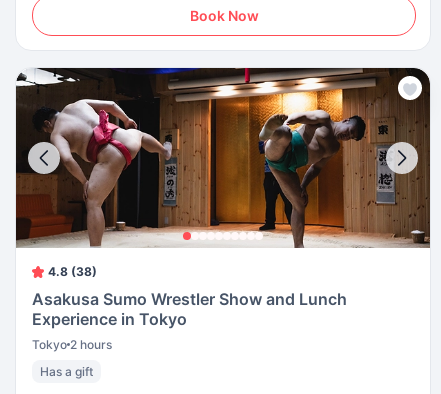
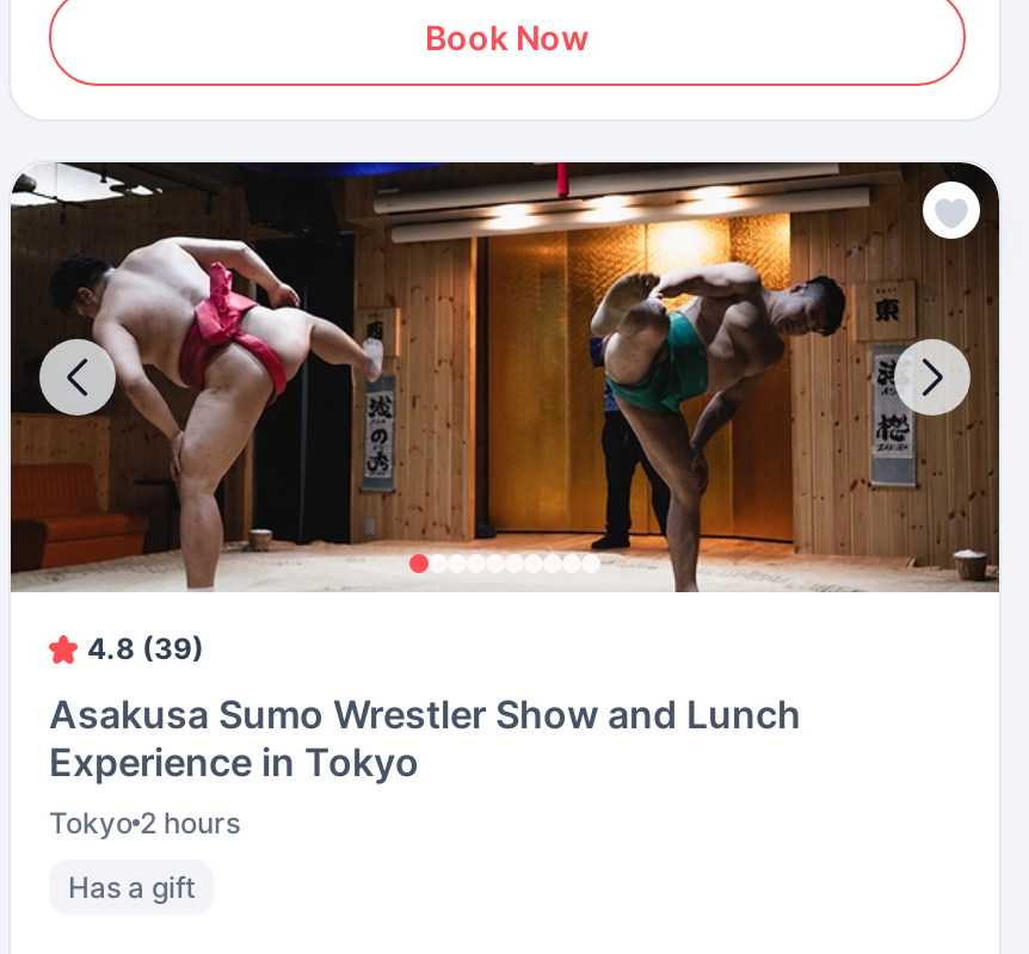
- 4.8 (38)
+ 4.8 (39)
